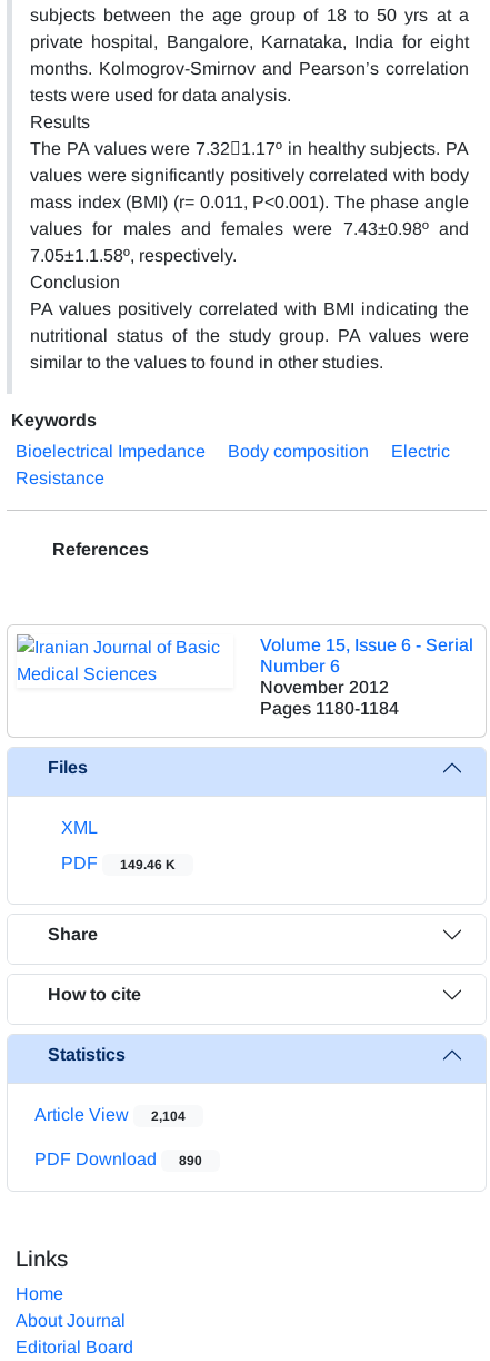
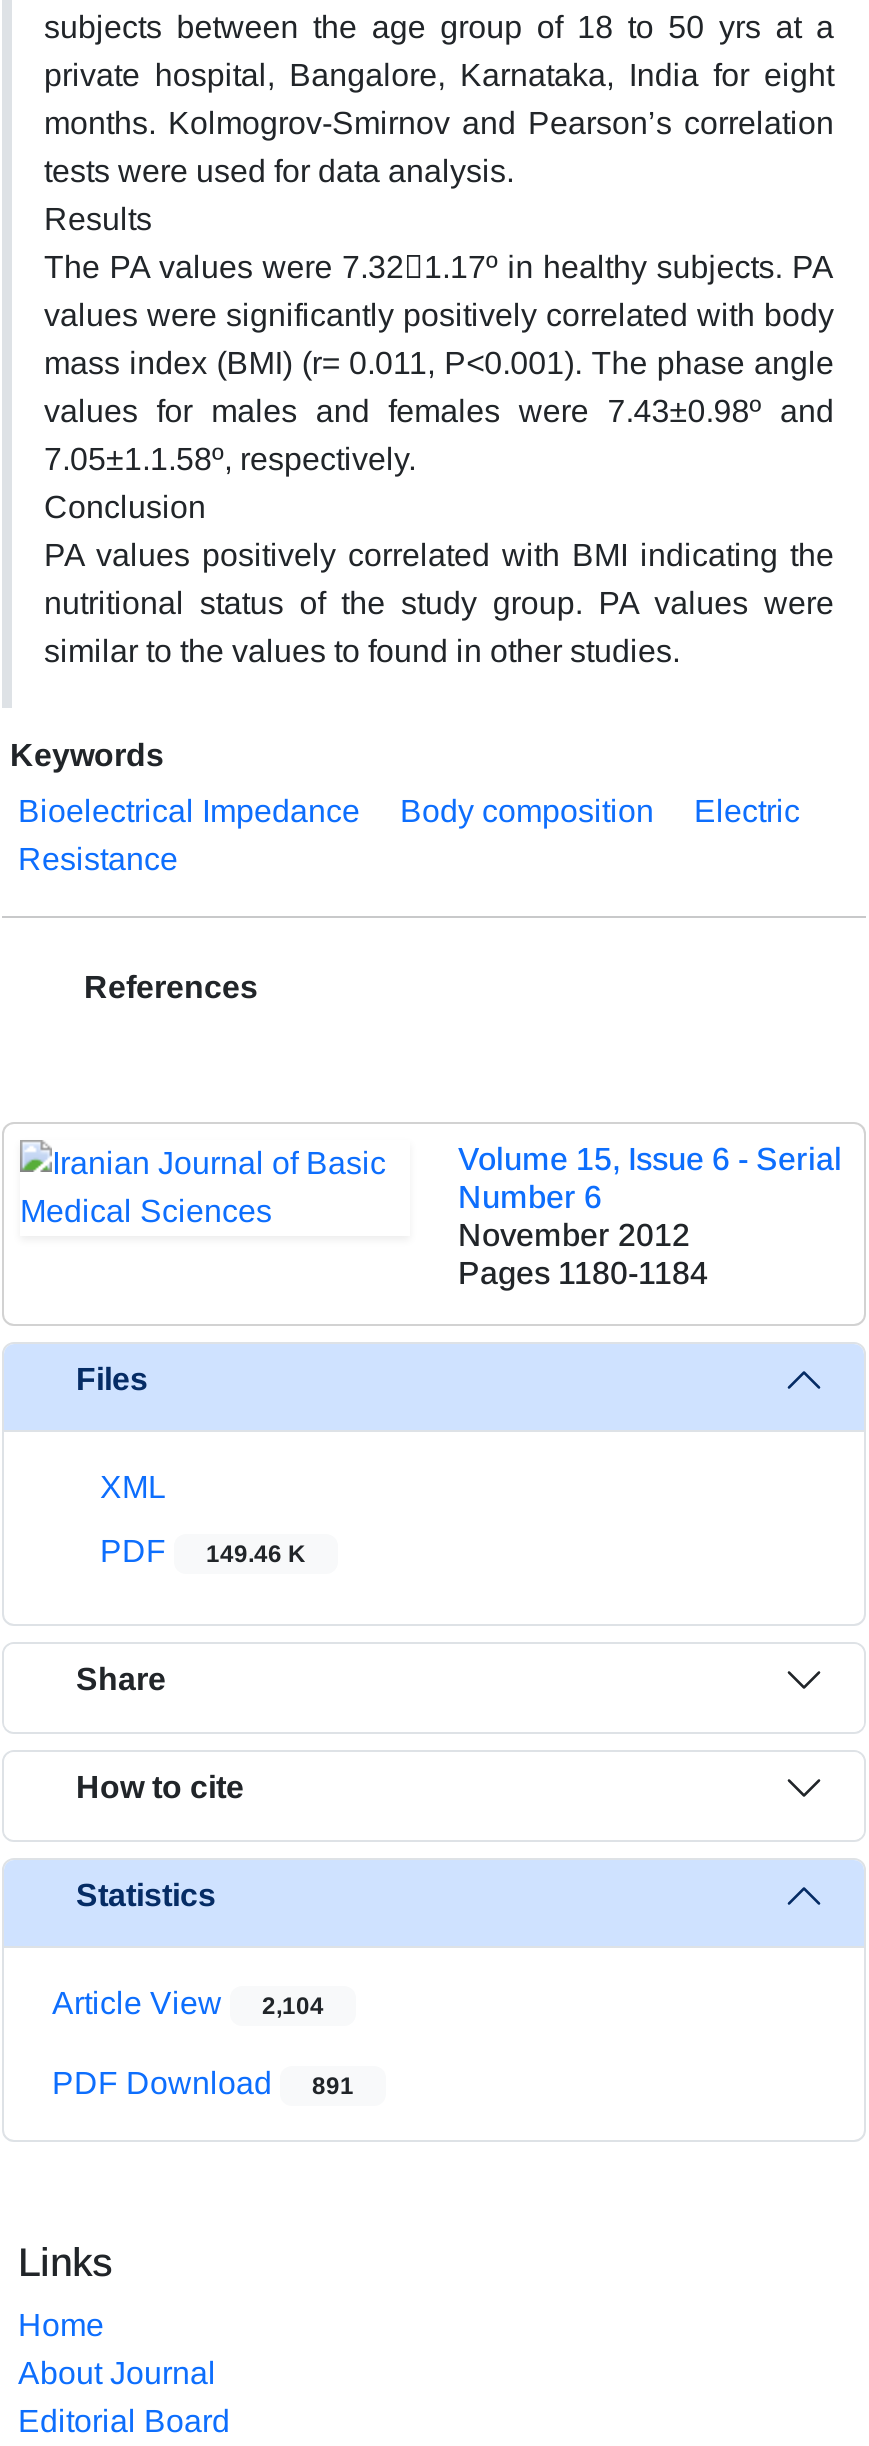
- PDF Download 890
+ PDF Download 891
